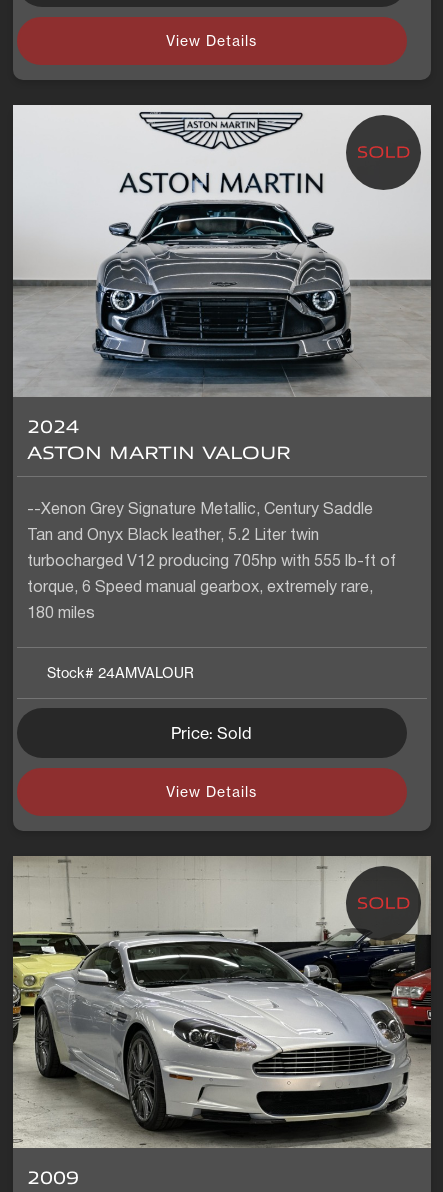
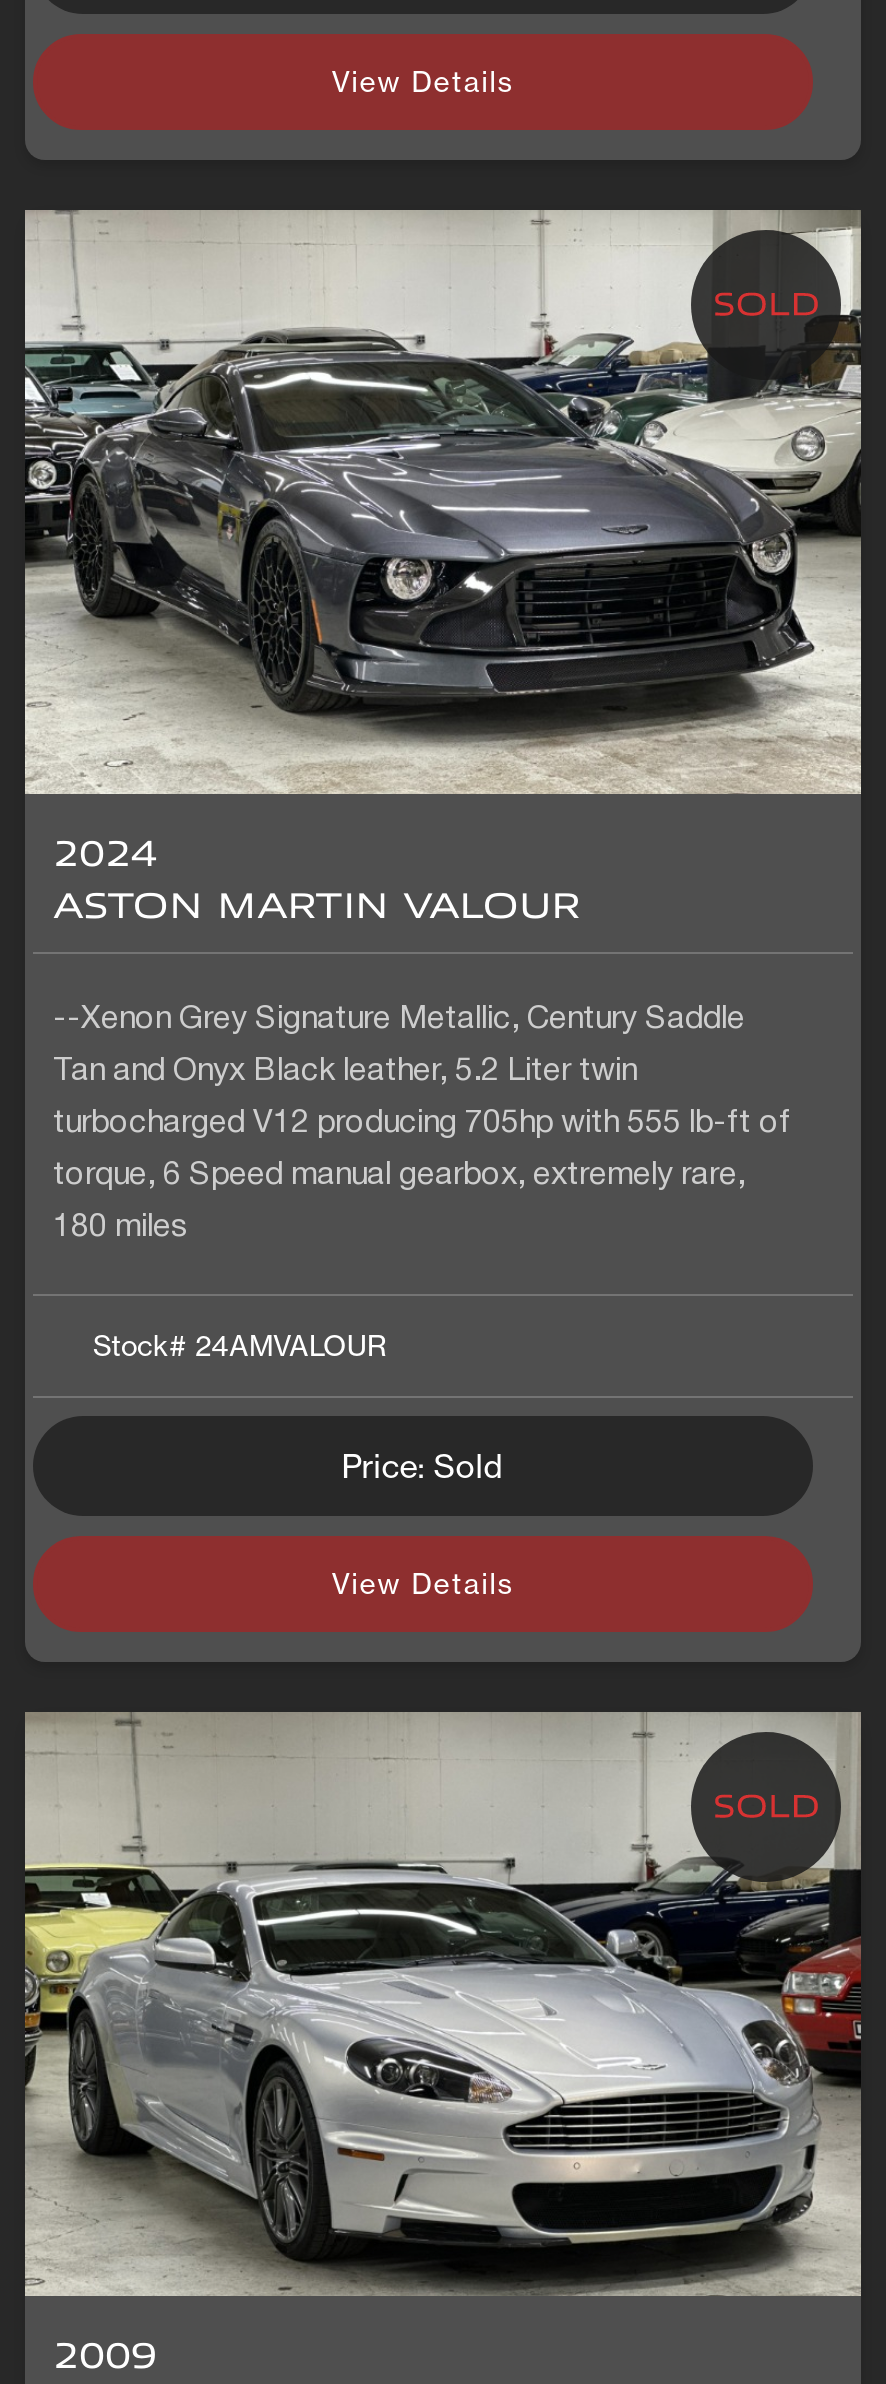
- [image]
+ [image]
